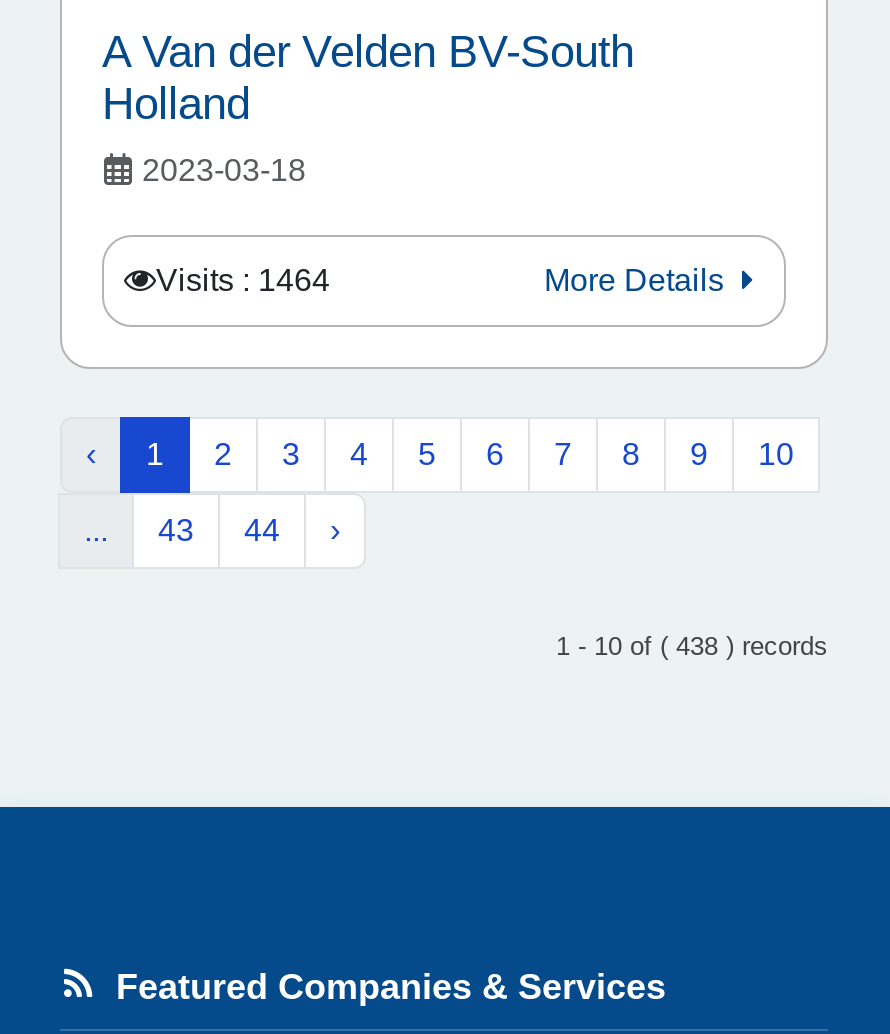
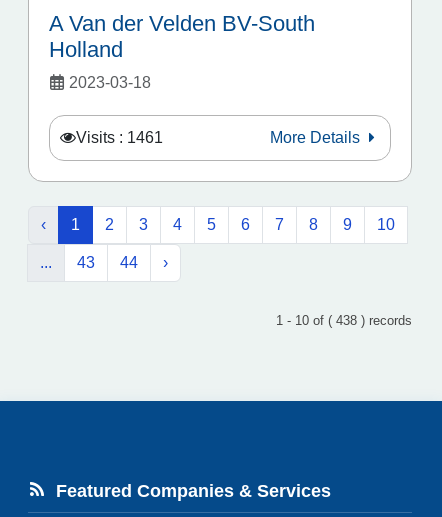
- Visits : 1464
+ Visits : 1461
